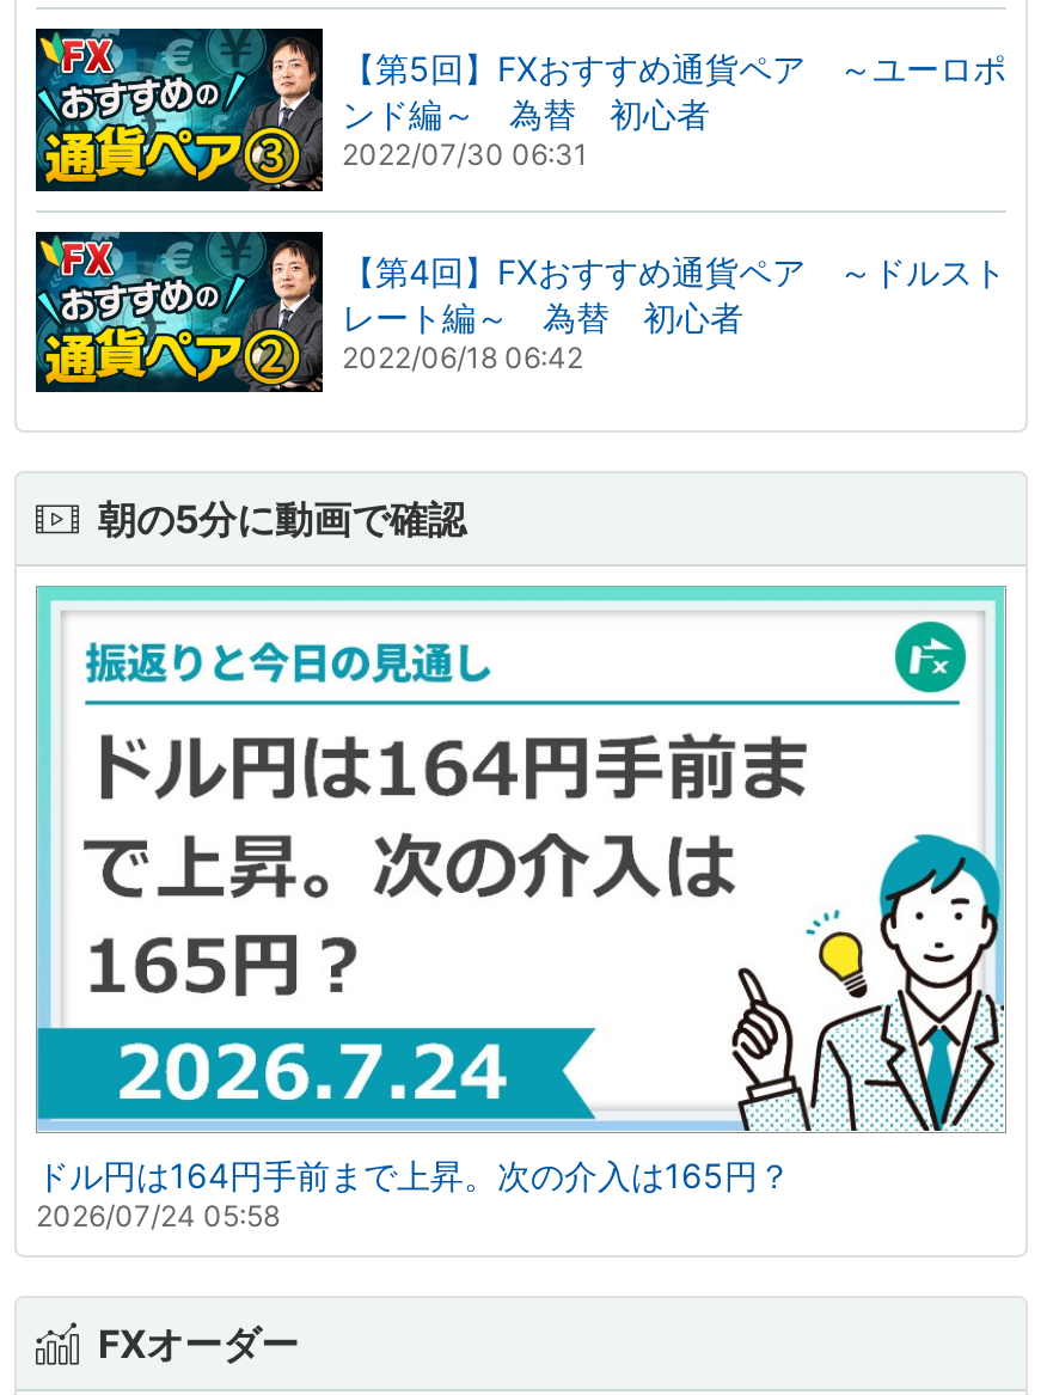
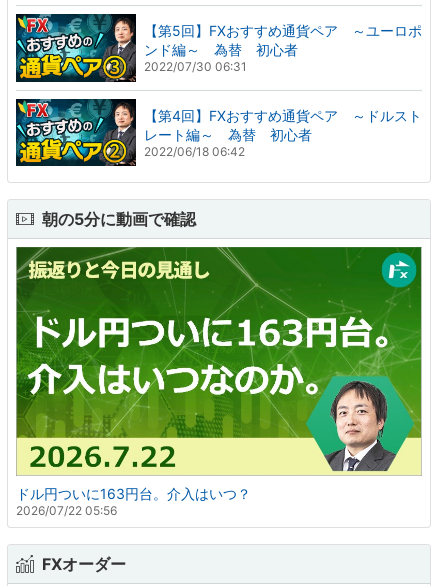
- [image]
- ドル円は164円手前まで上昇。次の介入は165円？
- 2026/07/24 05:58
+ [image]
+ ドル円ついに163円台。介入はいつ？
+ 2026/07/22 05:56
